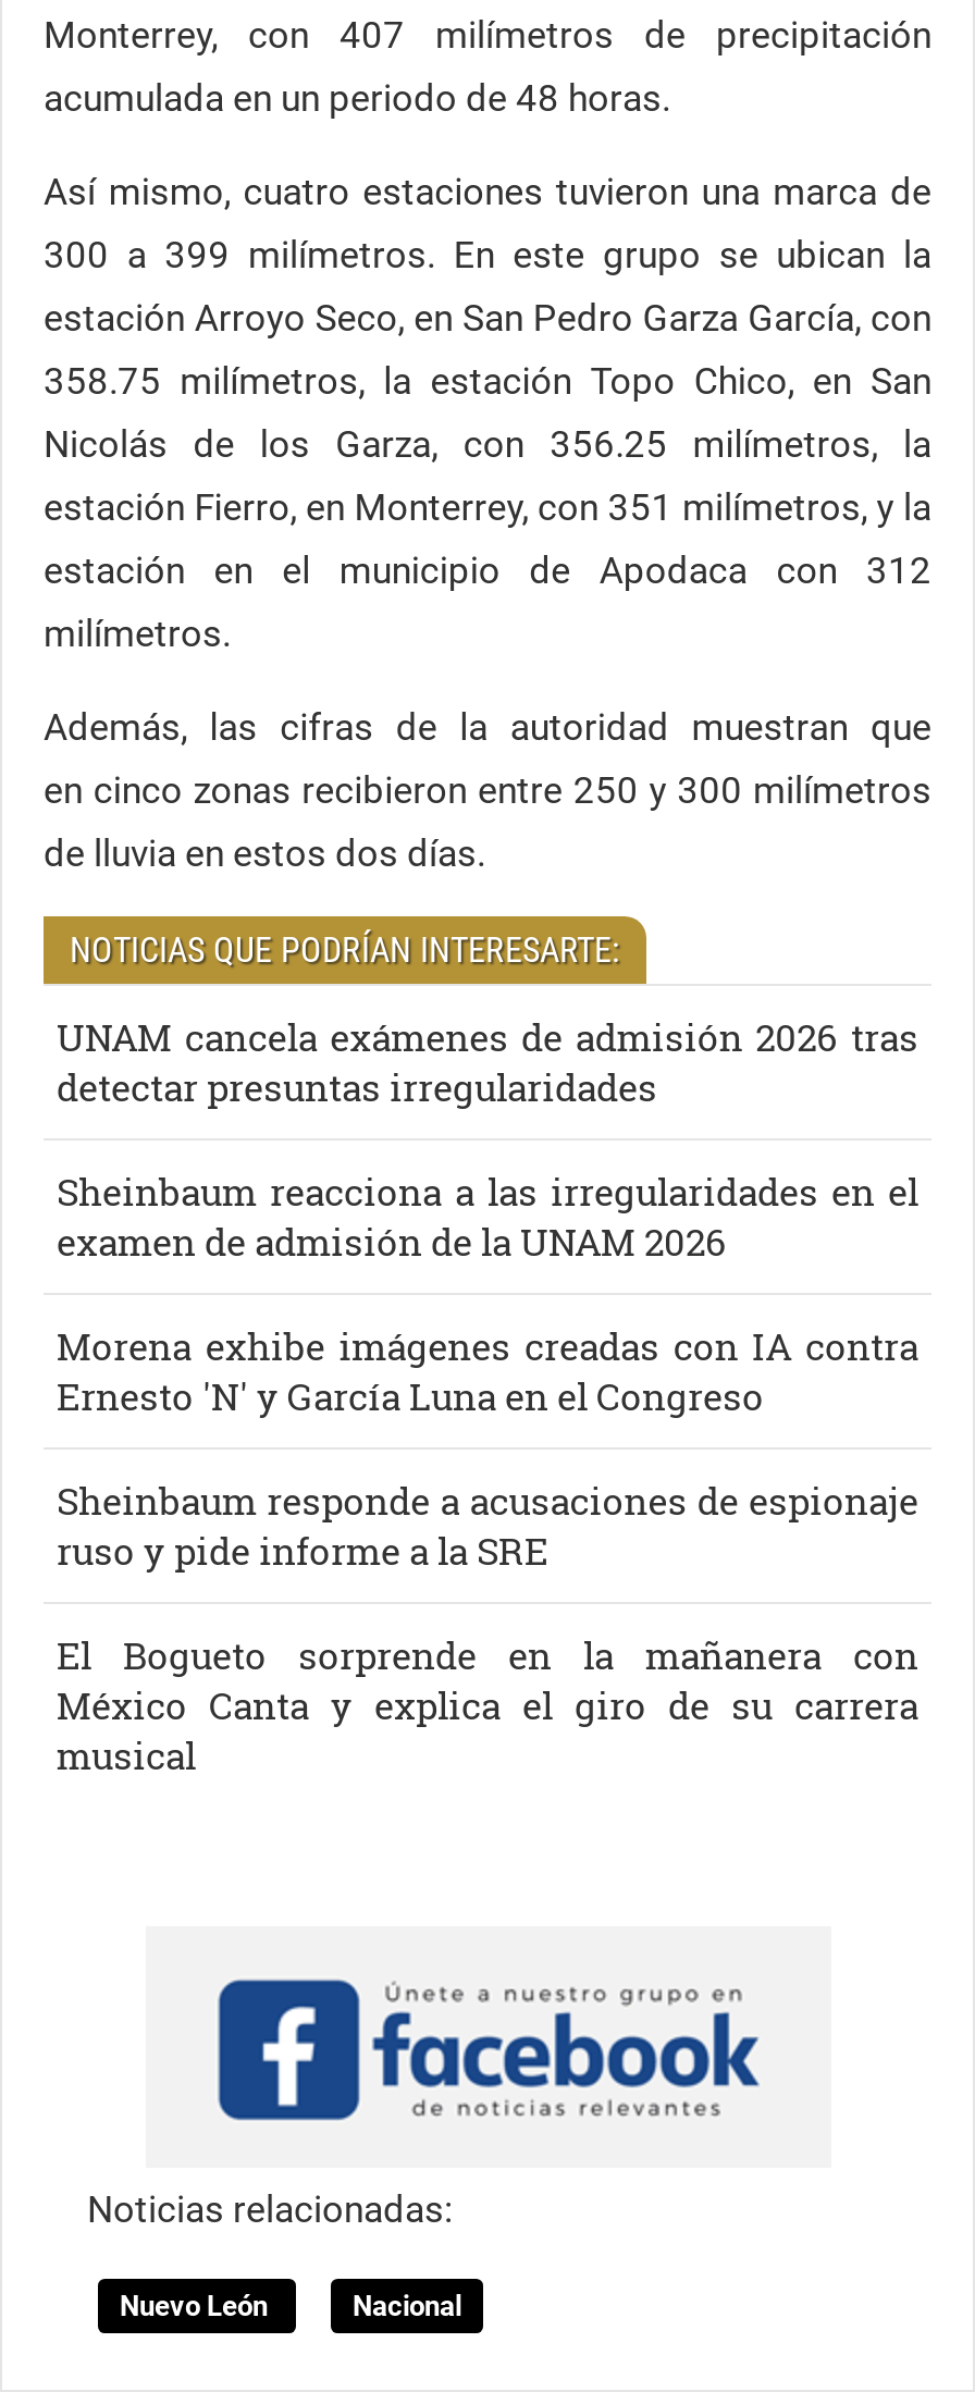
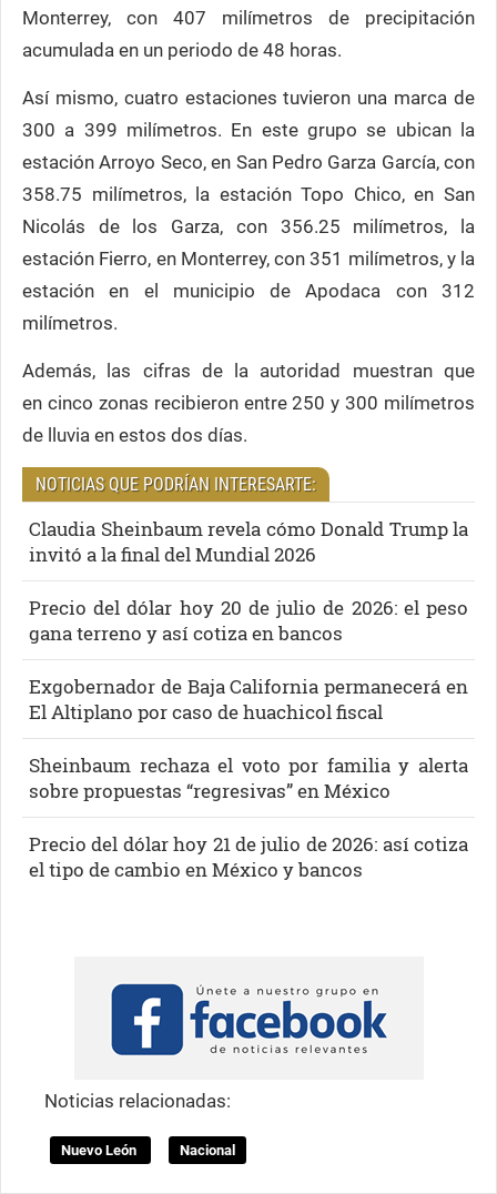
- UNAM cancela exámenes de admisión 2026 tras
- detectar presuntas irregularidades
+ Claudia Sheinbaum revela cómo Donald Trump la
+ invitó a la final del Mundial 2026

- Sheinbaum reacciona a las irregularidades en el
- examen de admisión de la UNAM 2026
+ Precio del dólar hoy 20 de julio de 2026: el peso
+ gana terreno y así cotiza en bancos

- Morena exhibe imágenes creadas con IA contra
- Ernesto 'N' y García Luna en el Congreso
+ Exgobernador de Baja California permanecerá en
+ El Altiplano por caso de huachicol fiscal

- Sheinbaum responde a acusaciones de espionaje
- ruso y pide informe a la SRE
+ Sheinbaum rechaza el voto por familia y alerta
+ sobre propuestas “regresivas” en México

- El Bogueto sorprende en la mañanera con
- México Canta y explica el giro de su carrera
- musical
+ Precio del dólar hoy 21 de julio de 2026: así cotiza
+ el tipo de cambio en México y bancos
